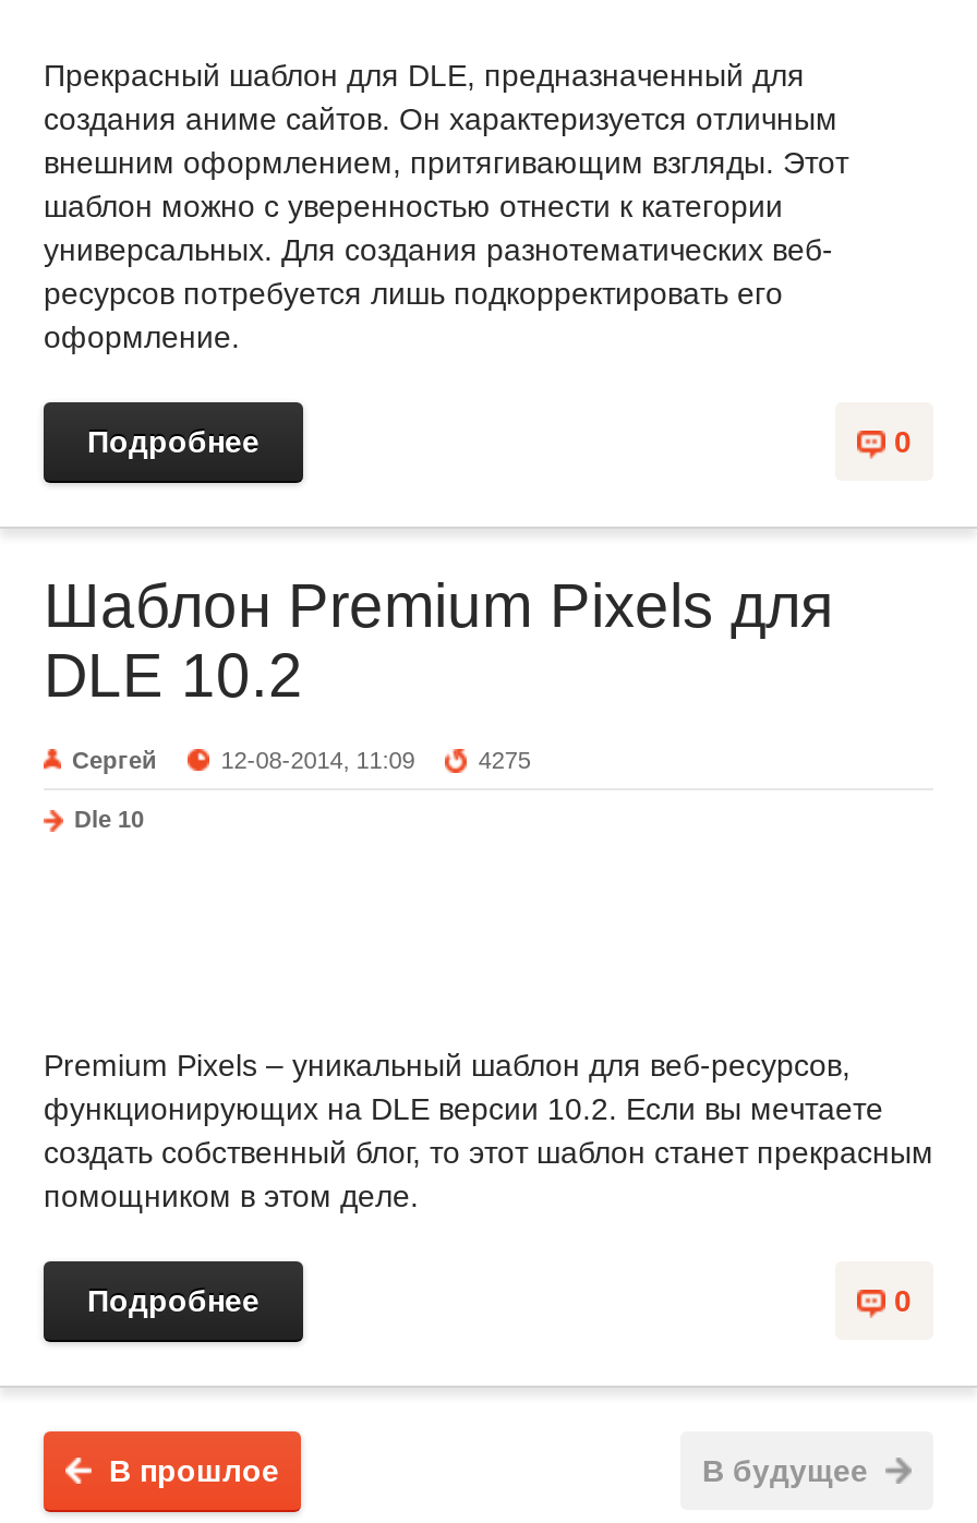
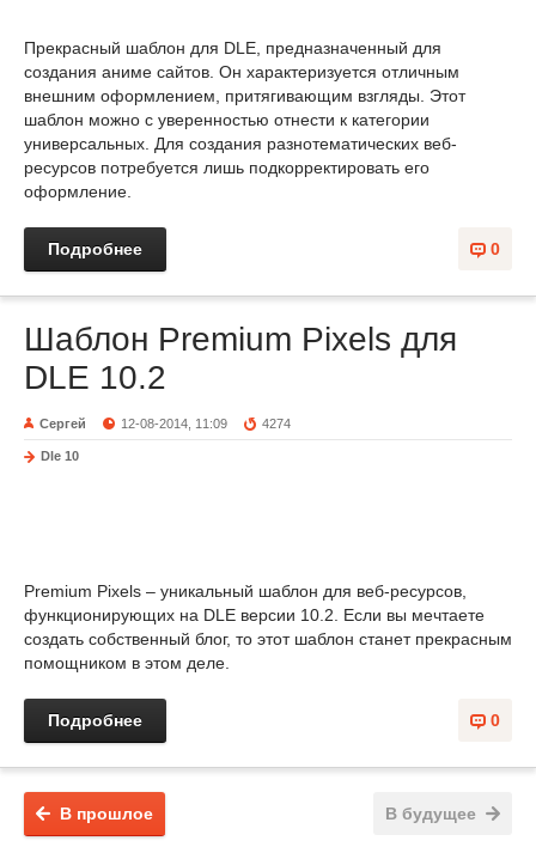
- 4275
+ 4274
